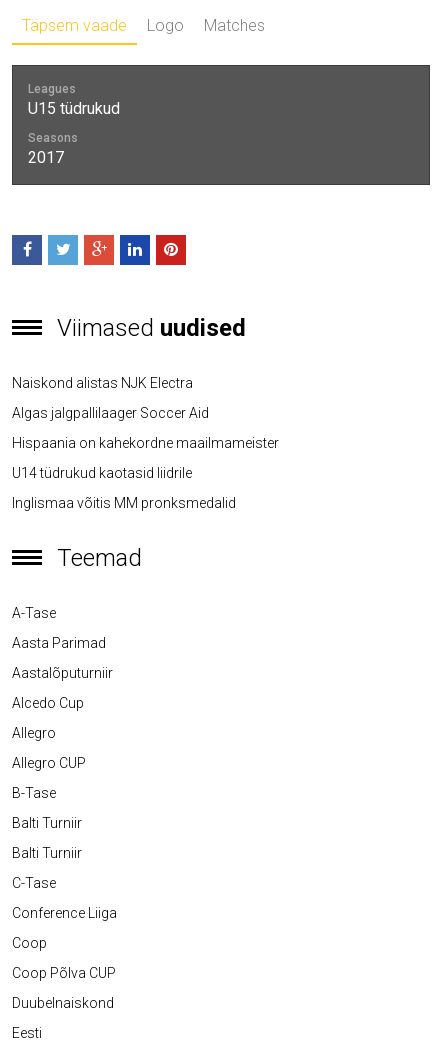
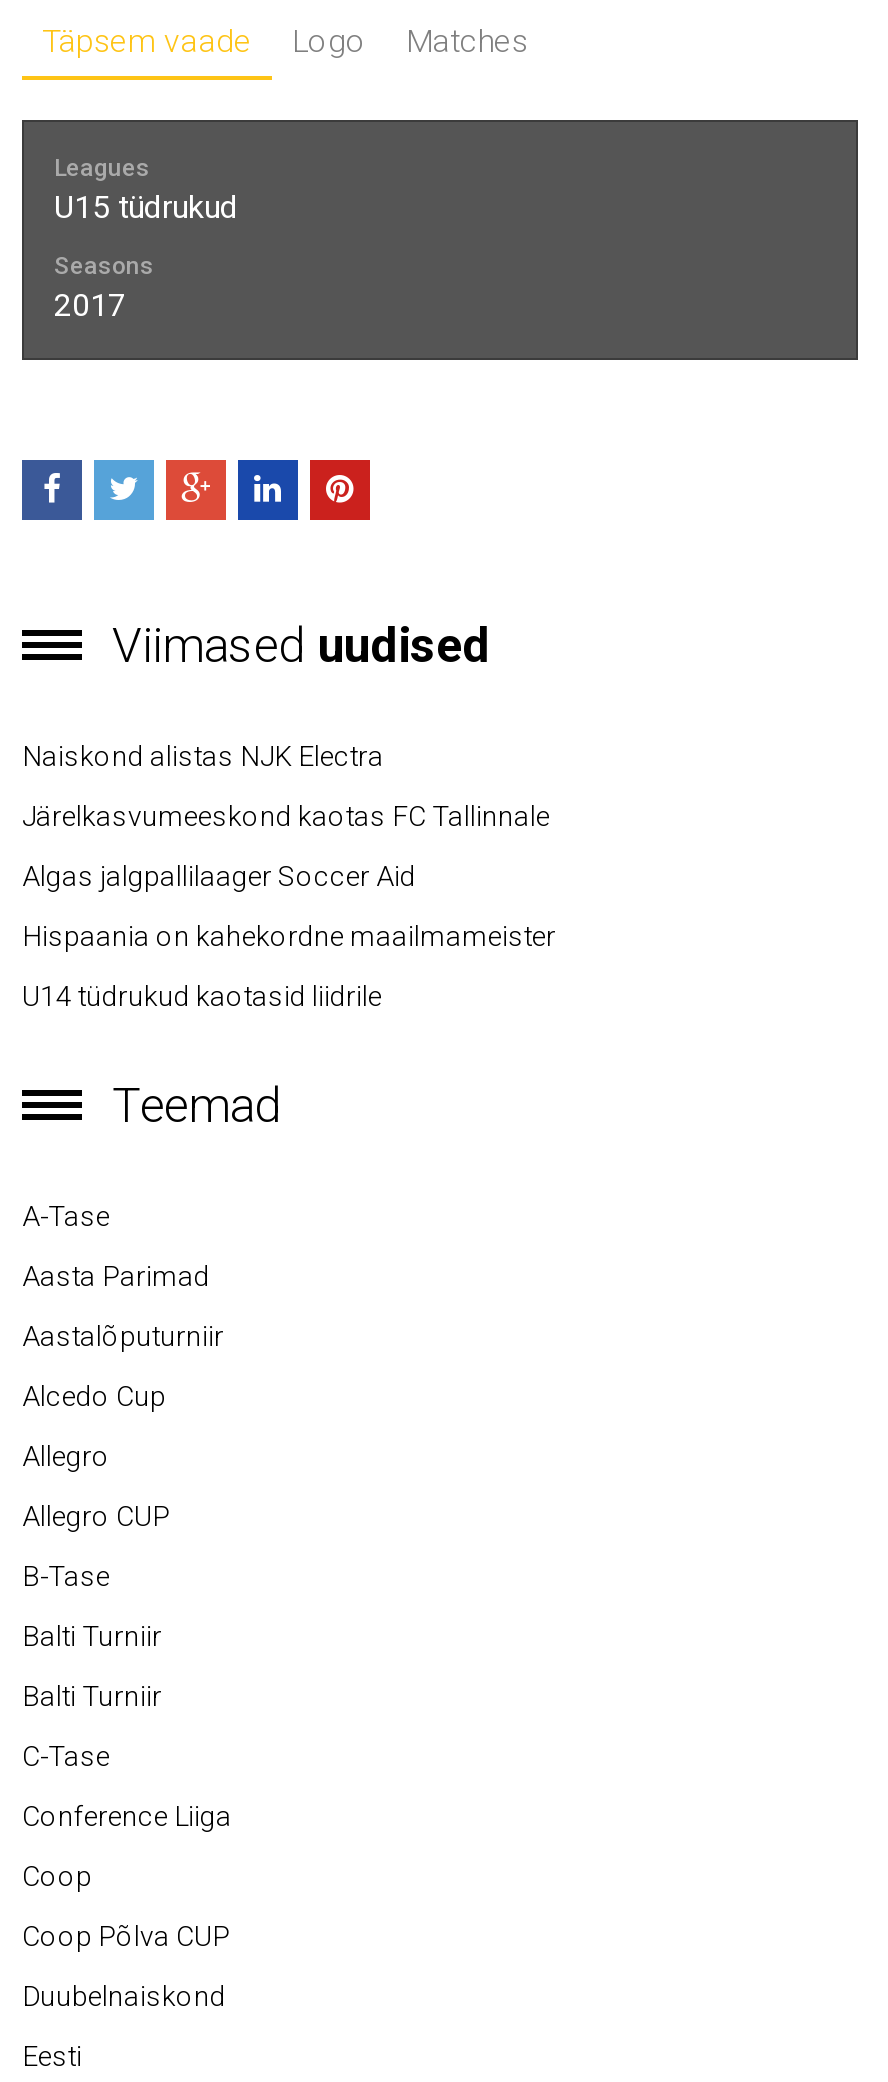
+ Järelkasvumeeskond kaotas FC Tallinnale

moved down: Algas jalgpallilaager Soccer Aid | Hispaania on kahekordne maailmameister | U14 tüdrukud kaotasid liidrile

- Inglismaa võitis MM pronksmedalid
